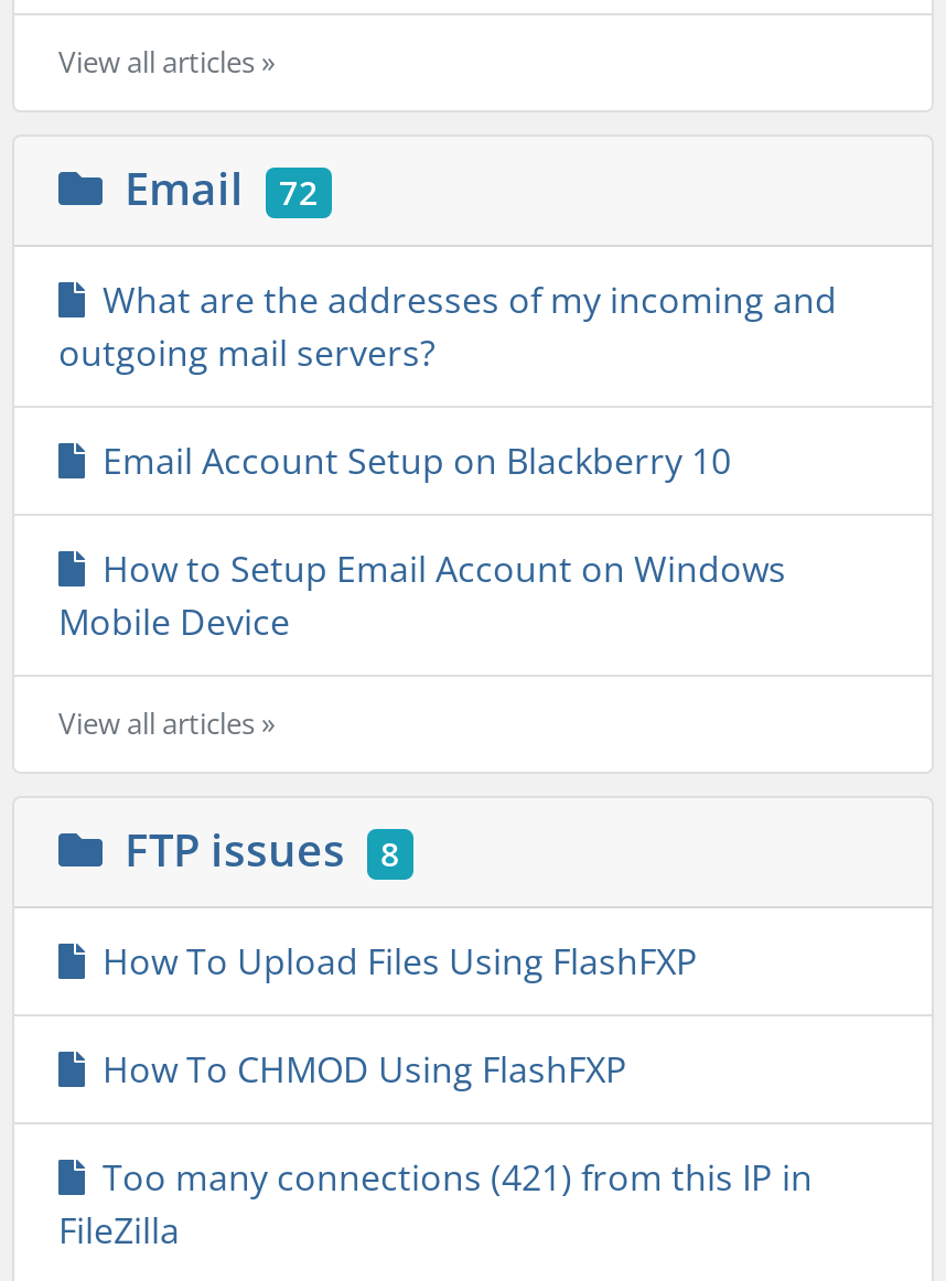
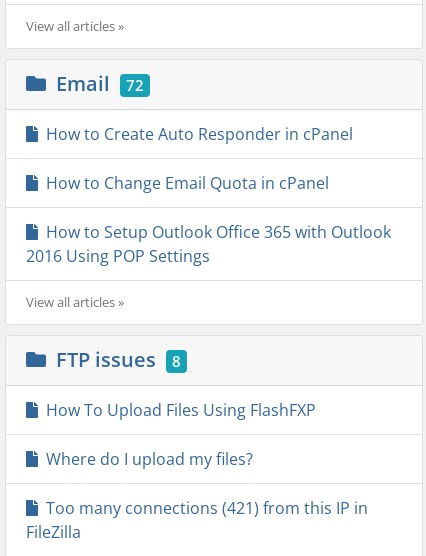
- What are the addresses of my incoming and
- outgoing mail servers?
+ How to Create Auto Responder in cPanel

- Email Account Setup on Blackberry 10
+ How to Change Email Quota in cPanel

- How to Setup Email Account on Windows
- Mobile Device
+ How to Setup Outlook Office 365 with Outlook
+ 2016 Using POP Settings

- How To CHMOD Using FlashFXP
+ Where do I upload my files?
